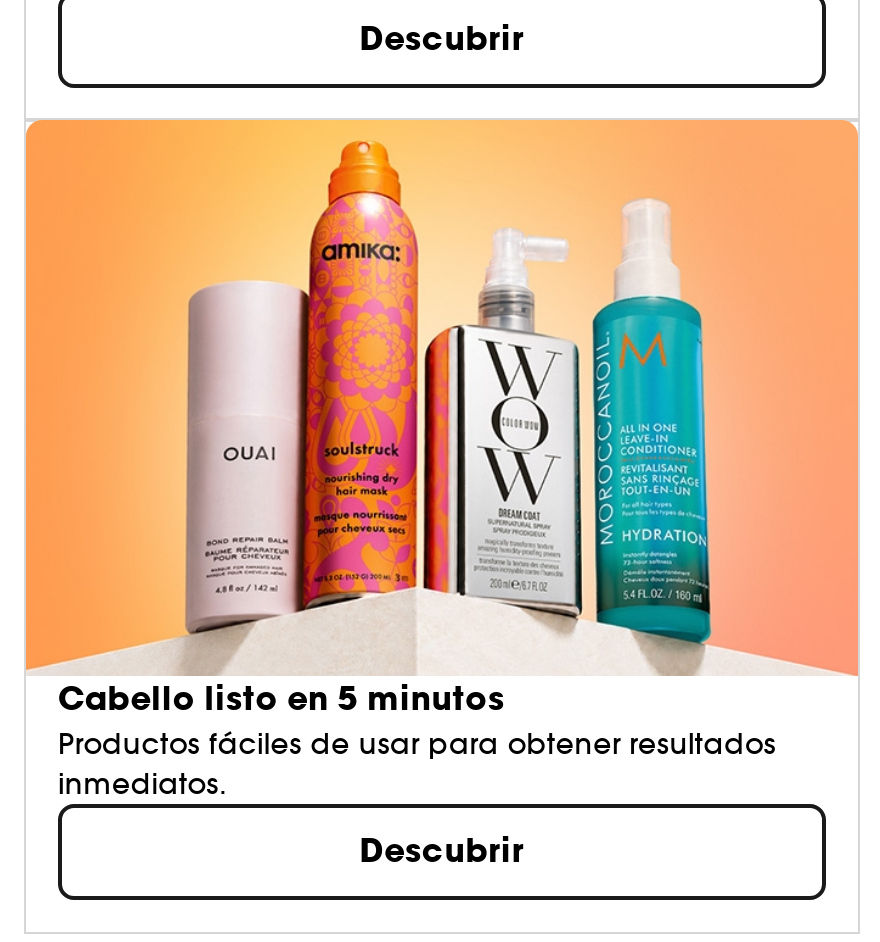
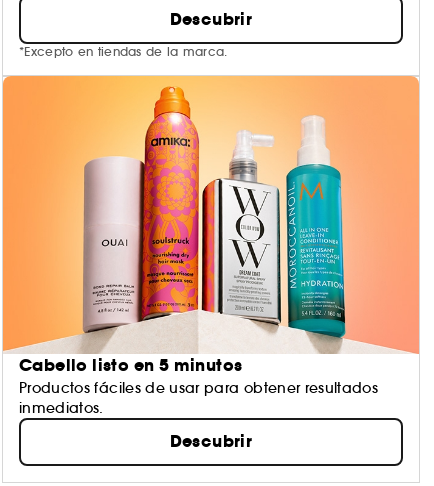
+ *Excepto en tiendas de la marca.
